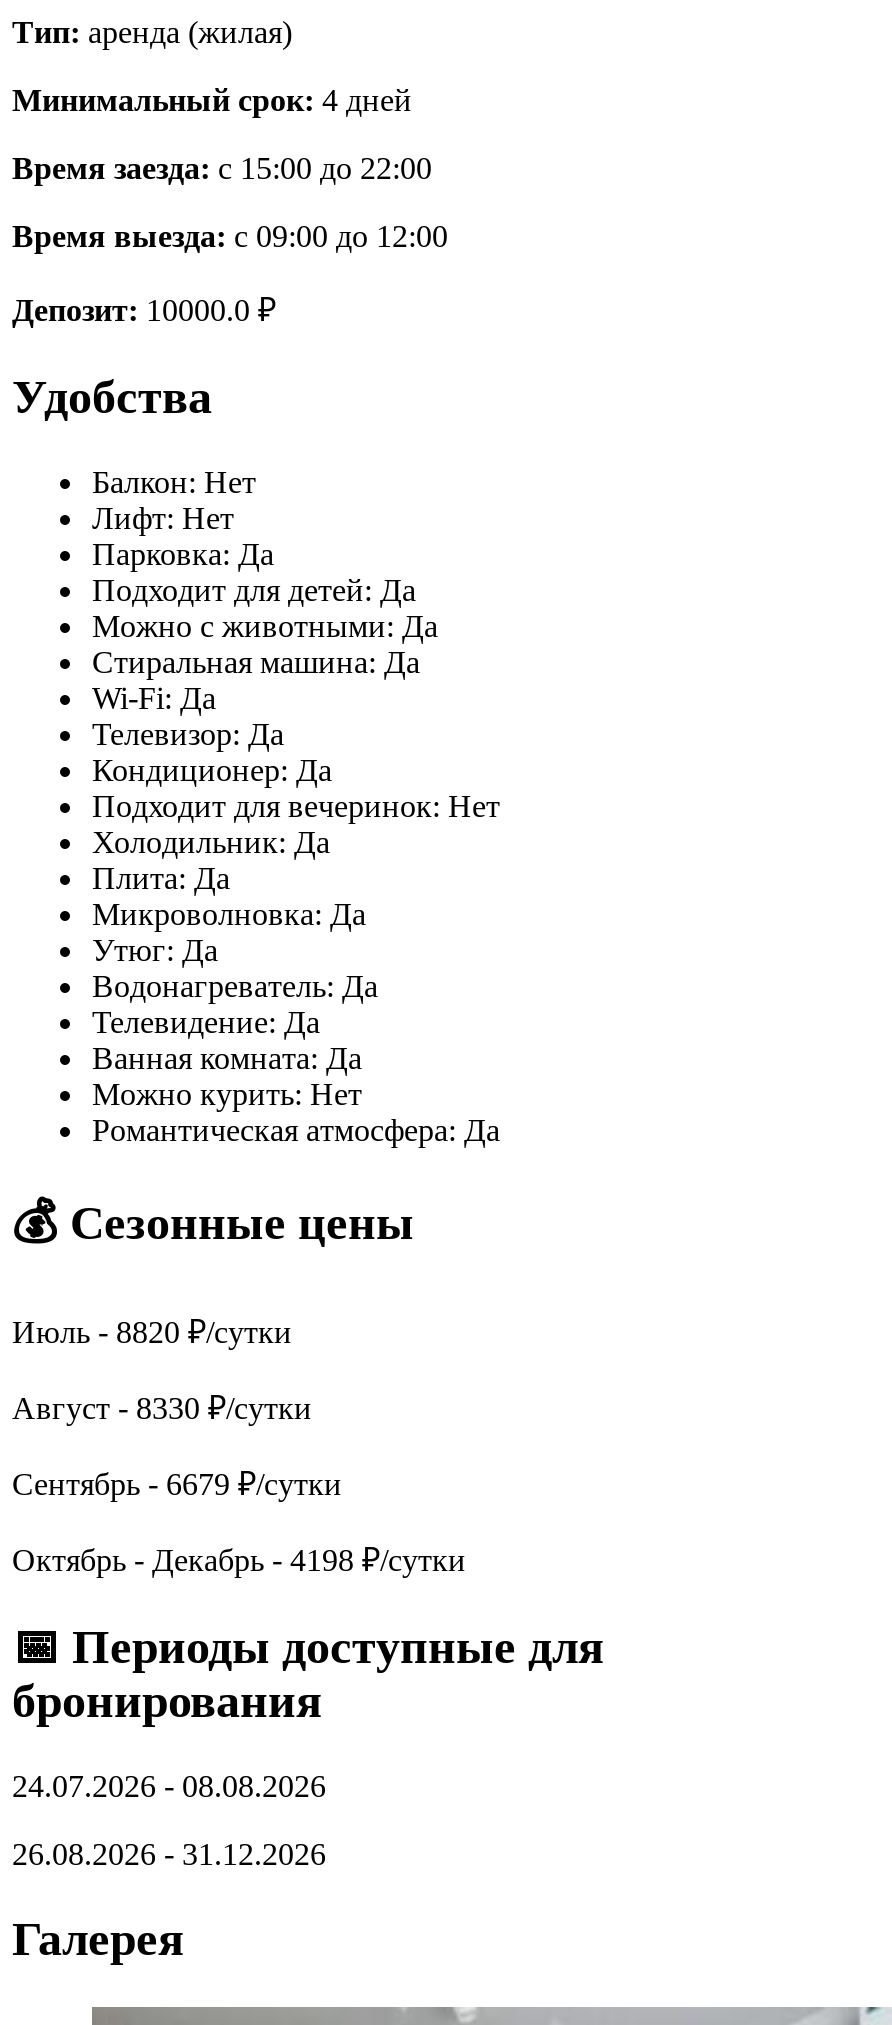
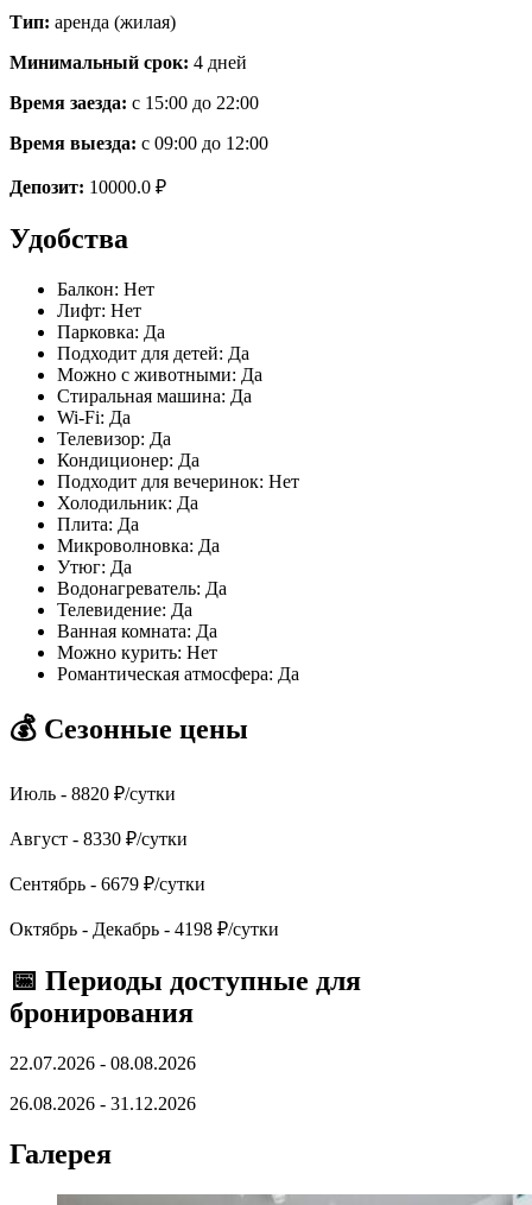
- 24.07.2026 - 08.08.2026
+ 22.07.2026 - 08.08.2026
